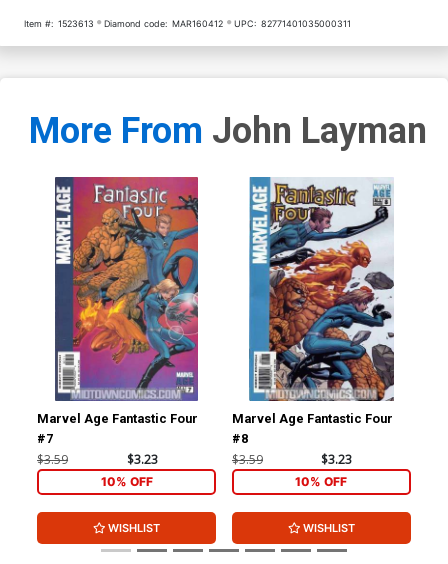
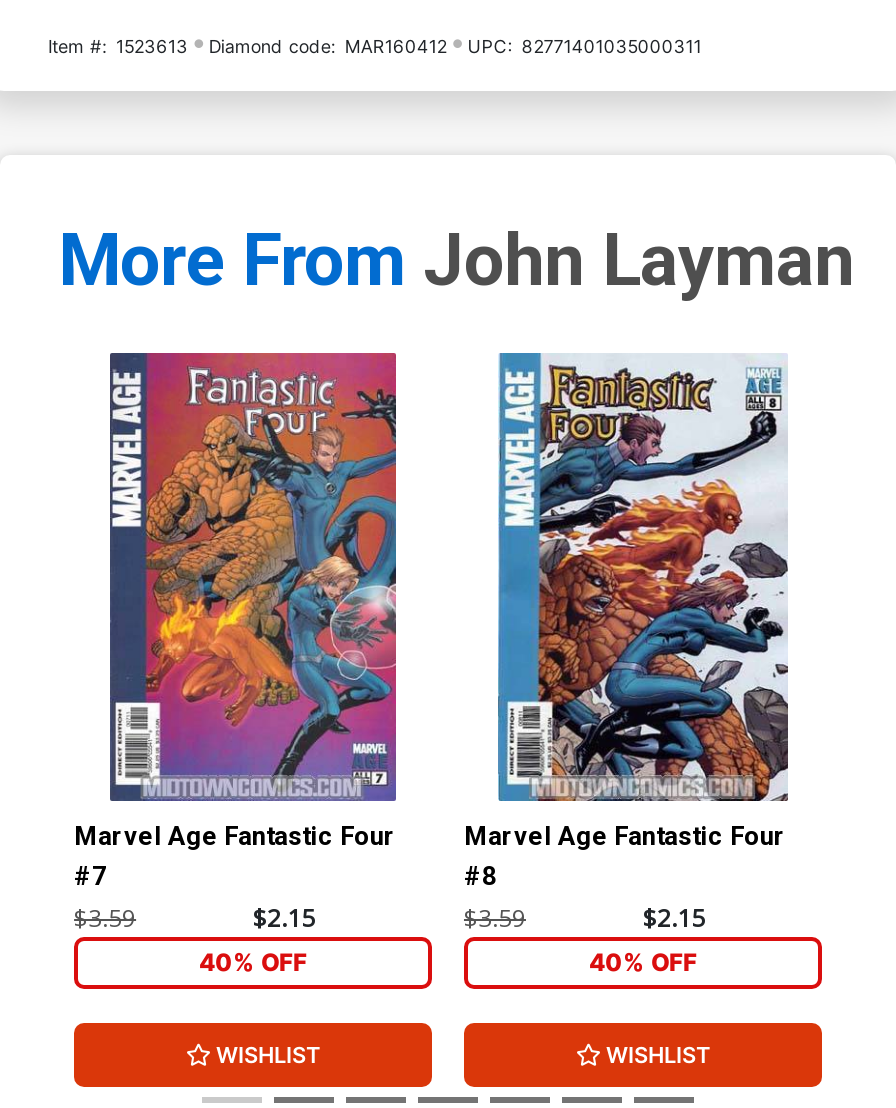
- $3.23
+ $2.15

- $3.23
+ $2.15

- 10% OFF
+ 40% OFF

- 10% OFF
+ 40% OFF
